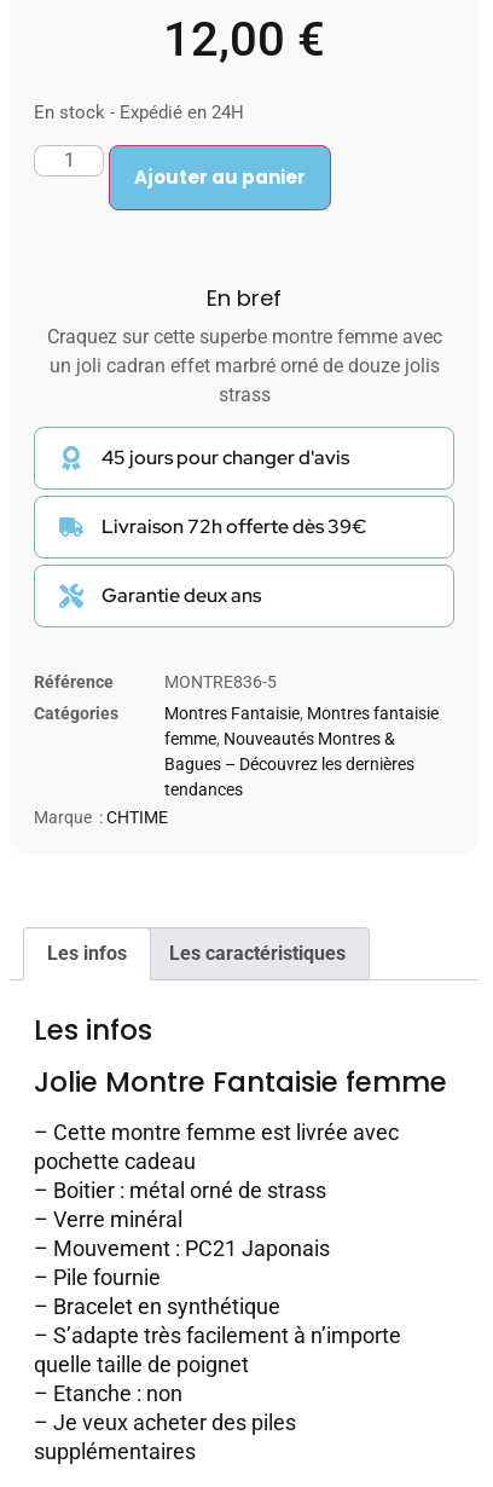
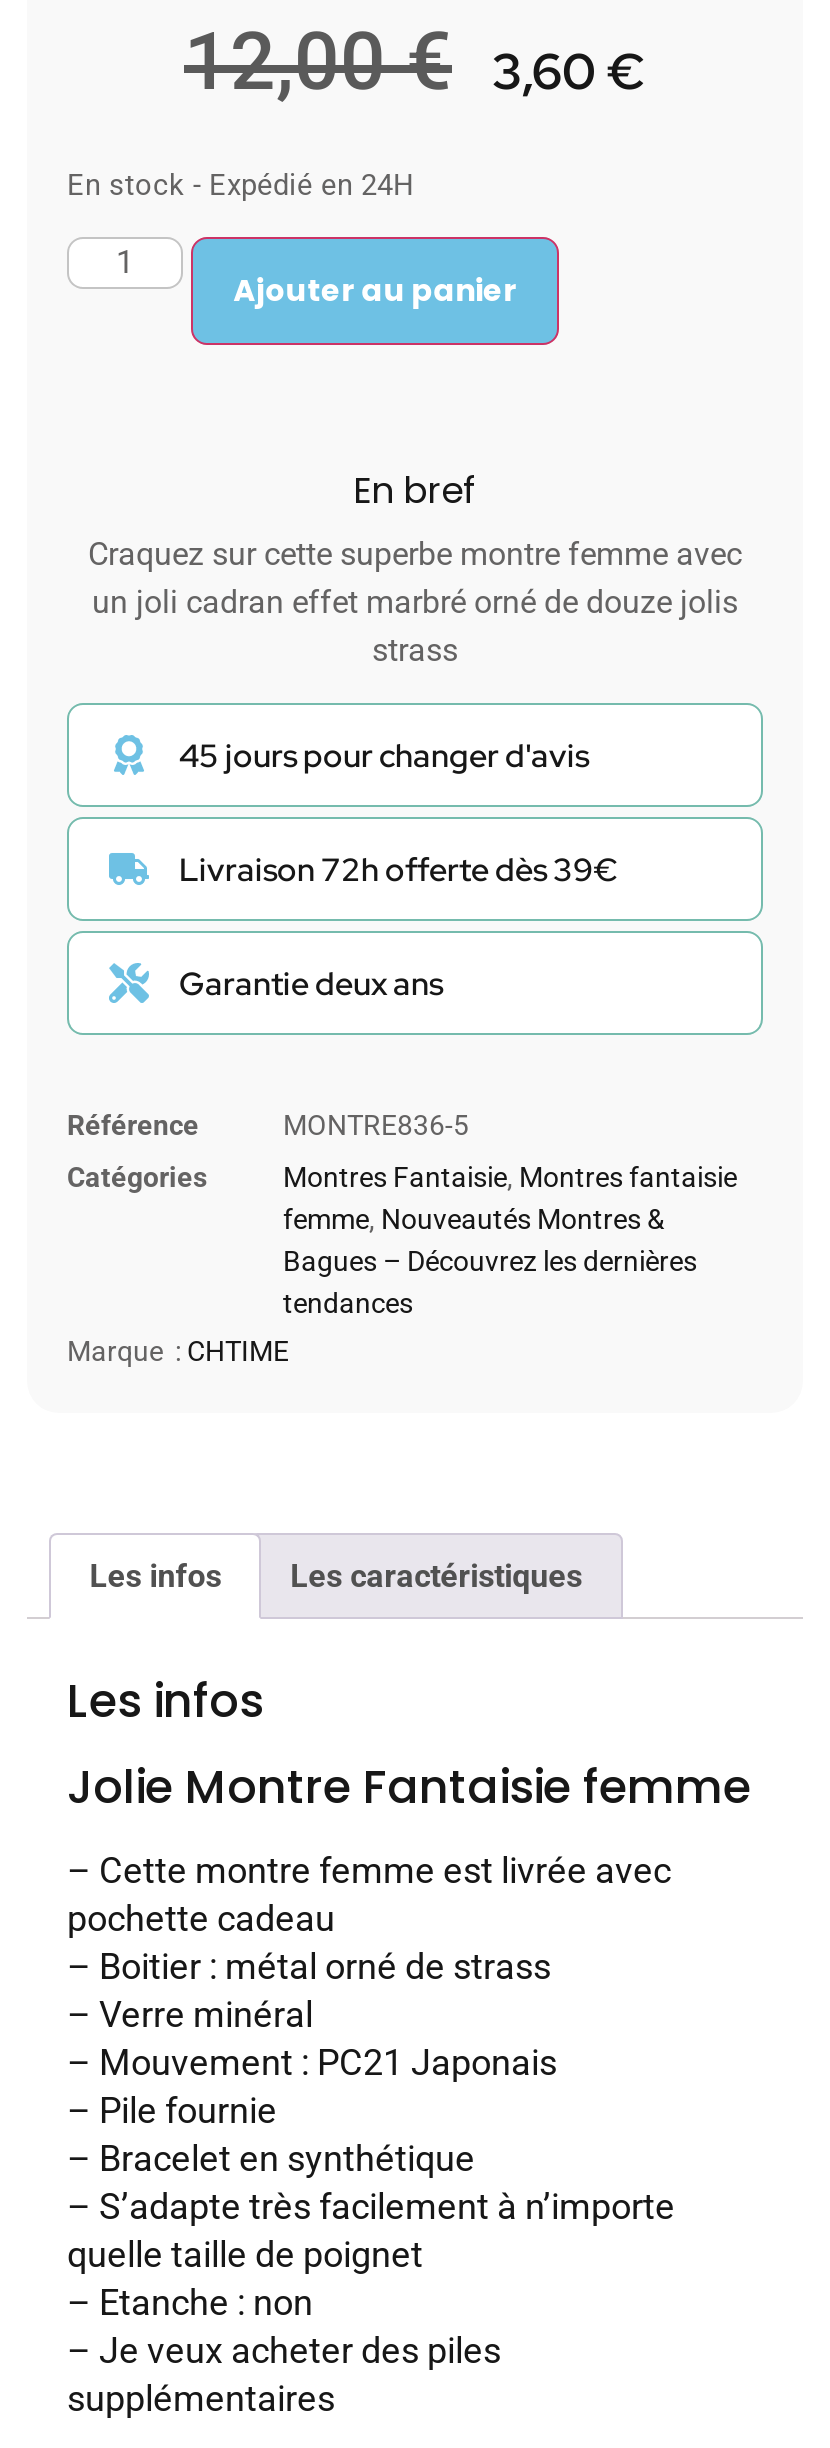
+ 3,60 €
